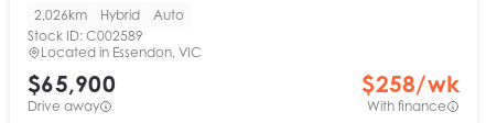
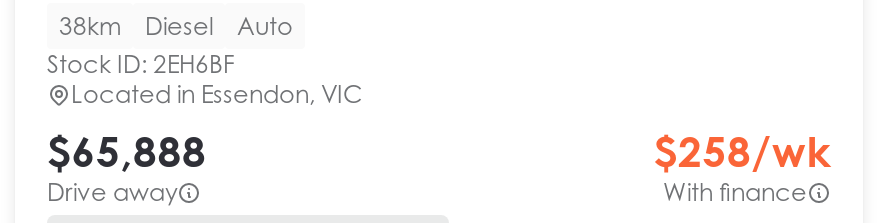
- 2,026km
- Hybrid
+ 38km
+ Diesel

- Stock ID: C002589
+ Stock ID: 2EH6BF

- $65,900
+ $65,888
